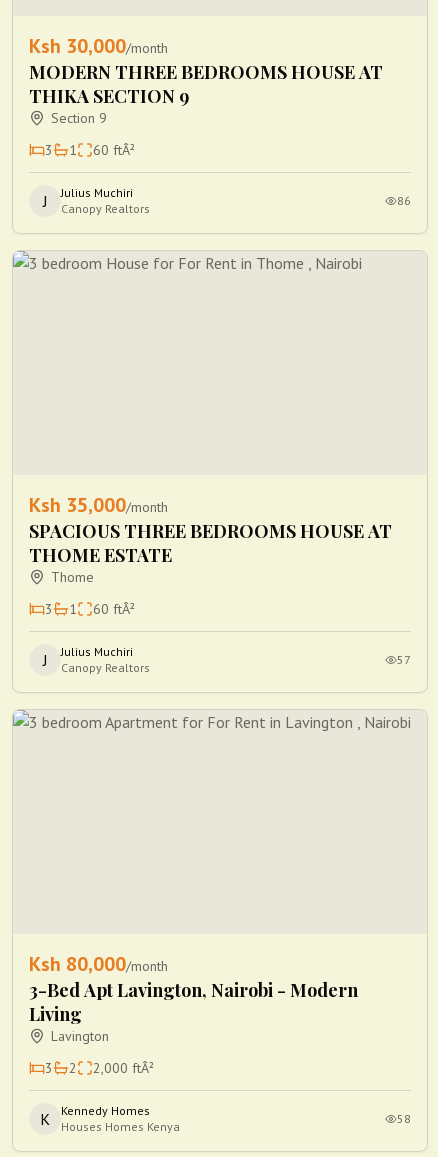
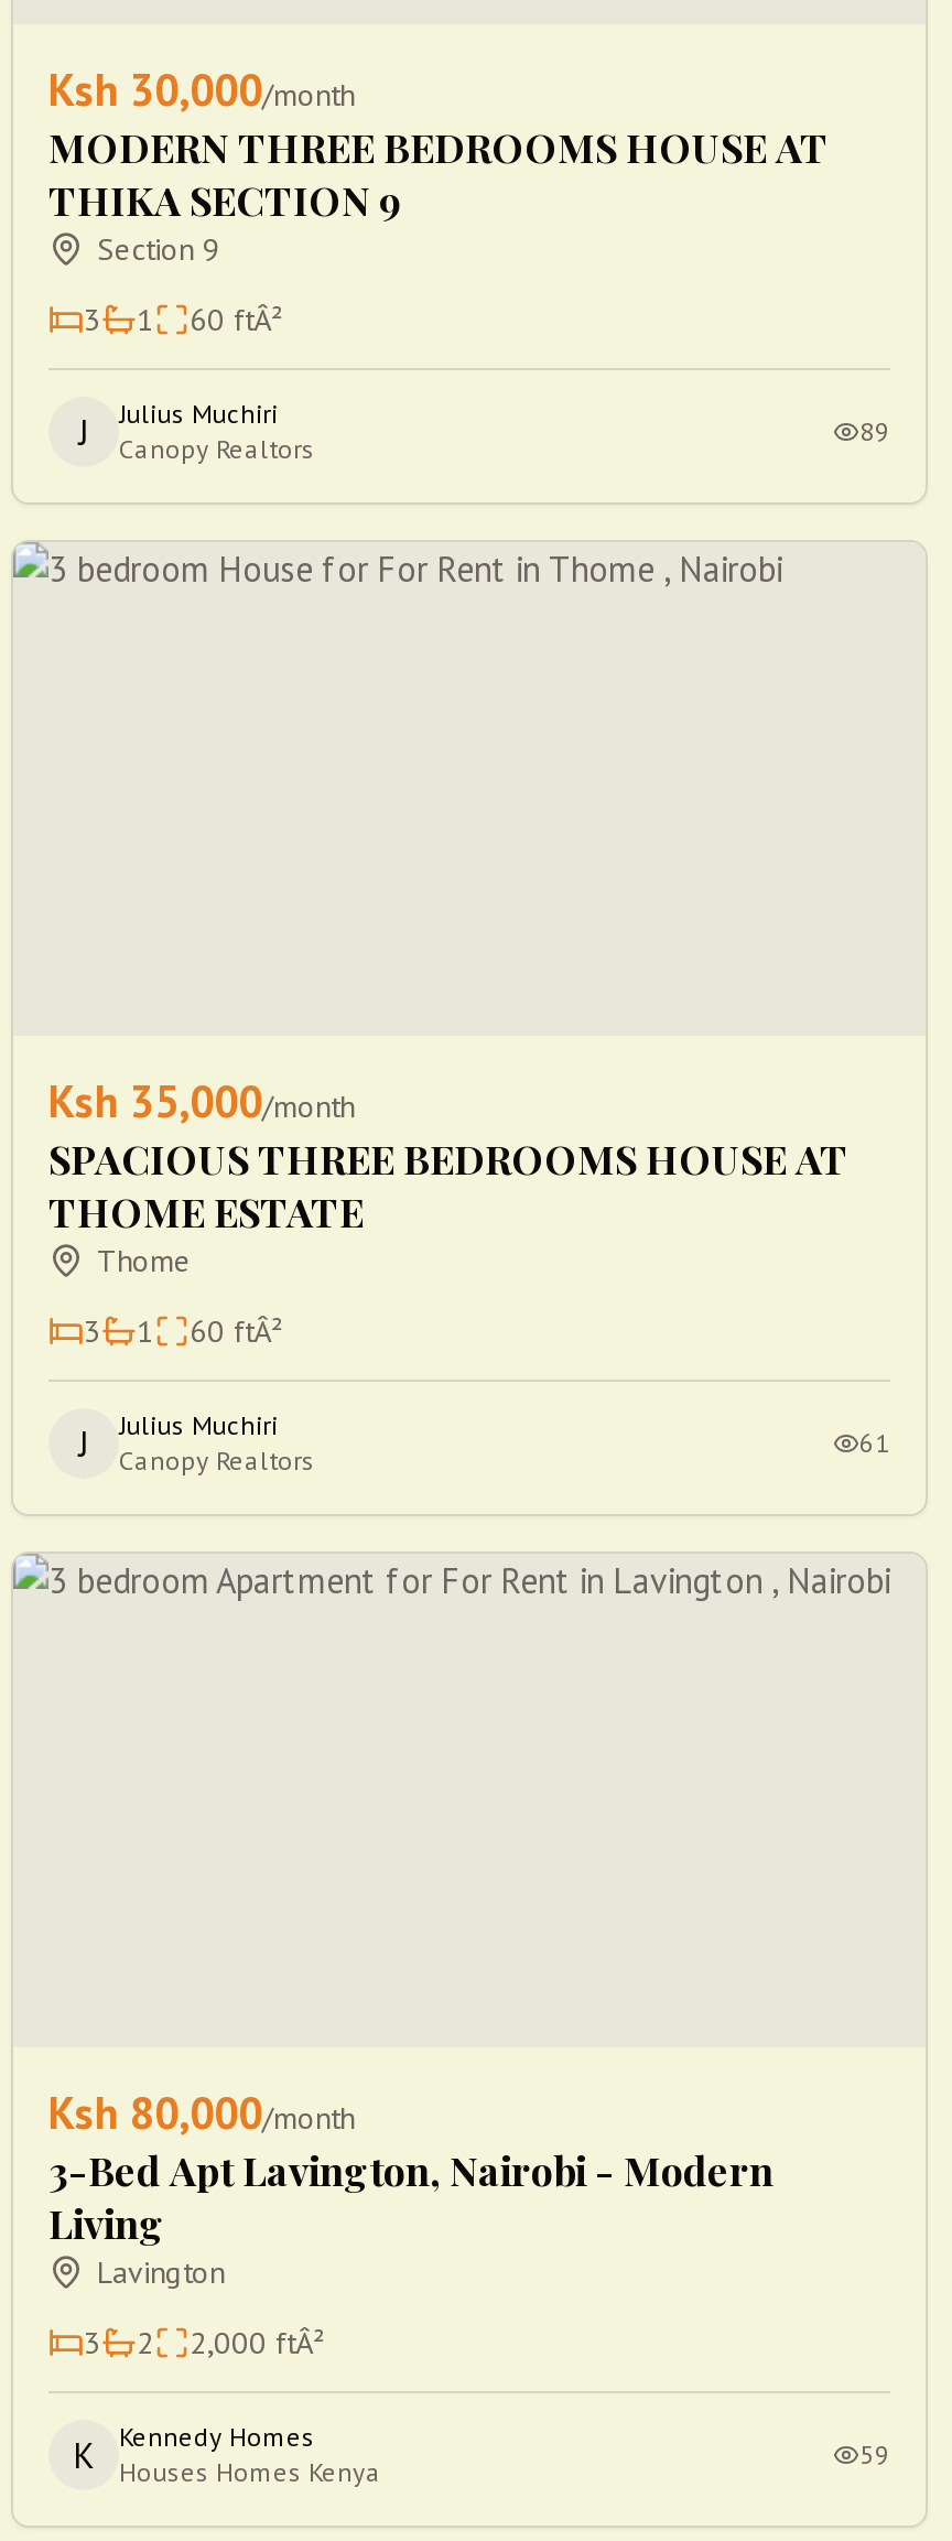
- 86
+ 89

- 57
+ 61

- 58
+ 59
